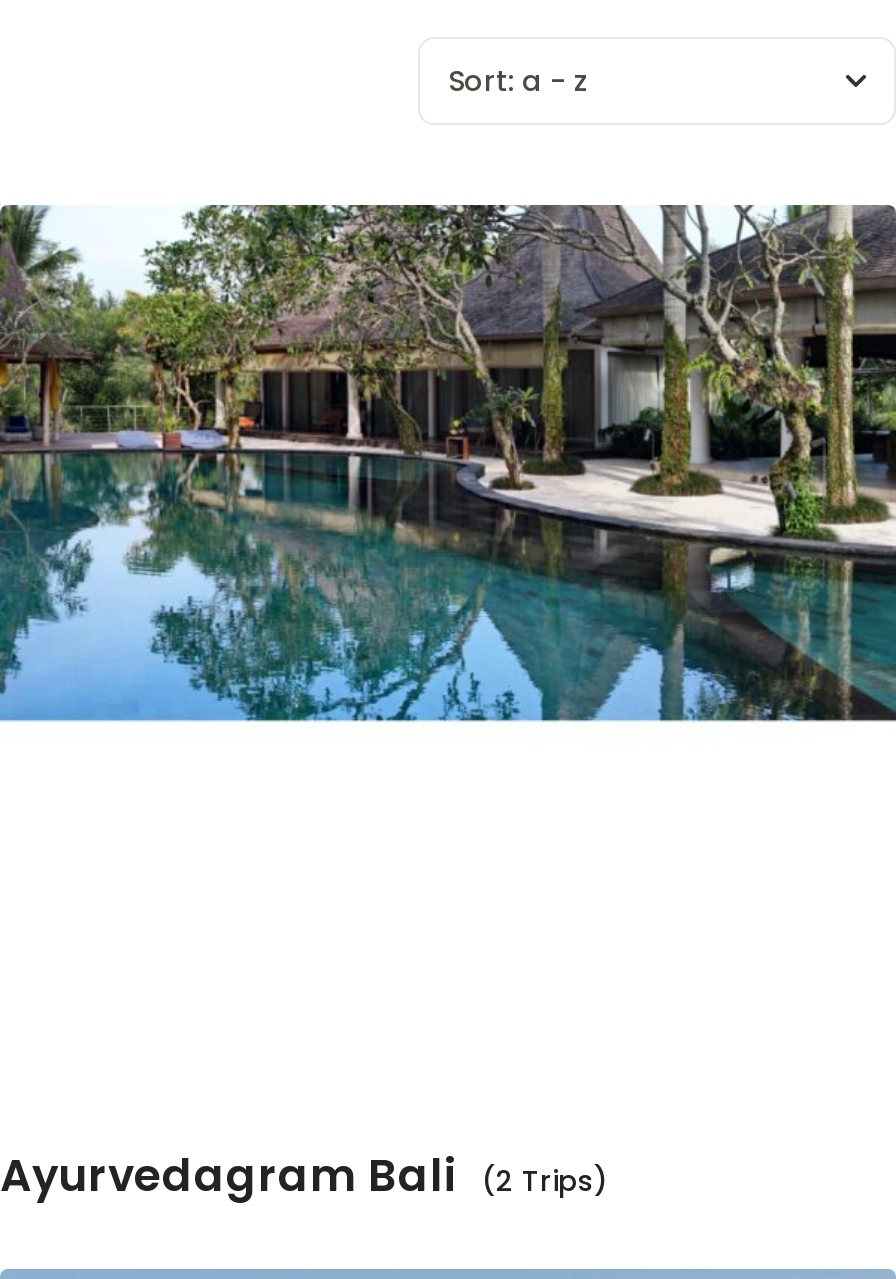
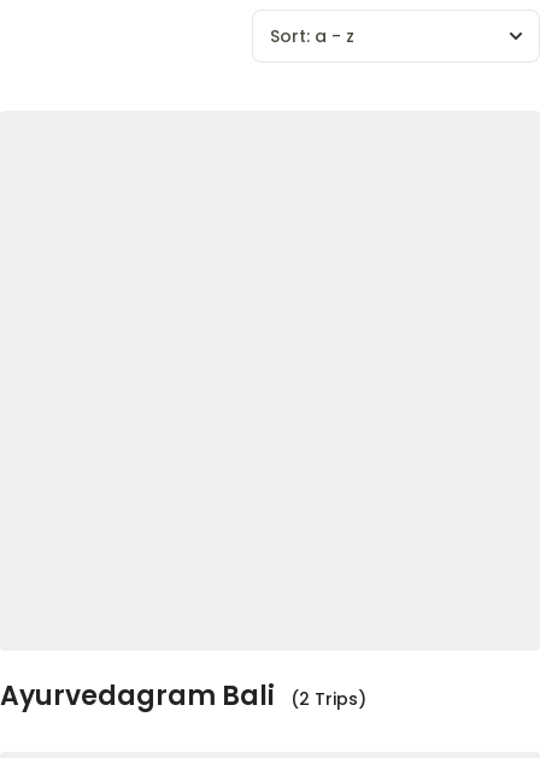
- [image]
